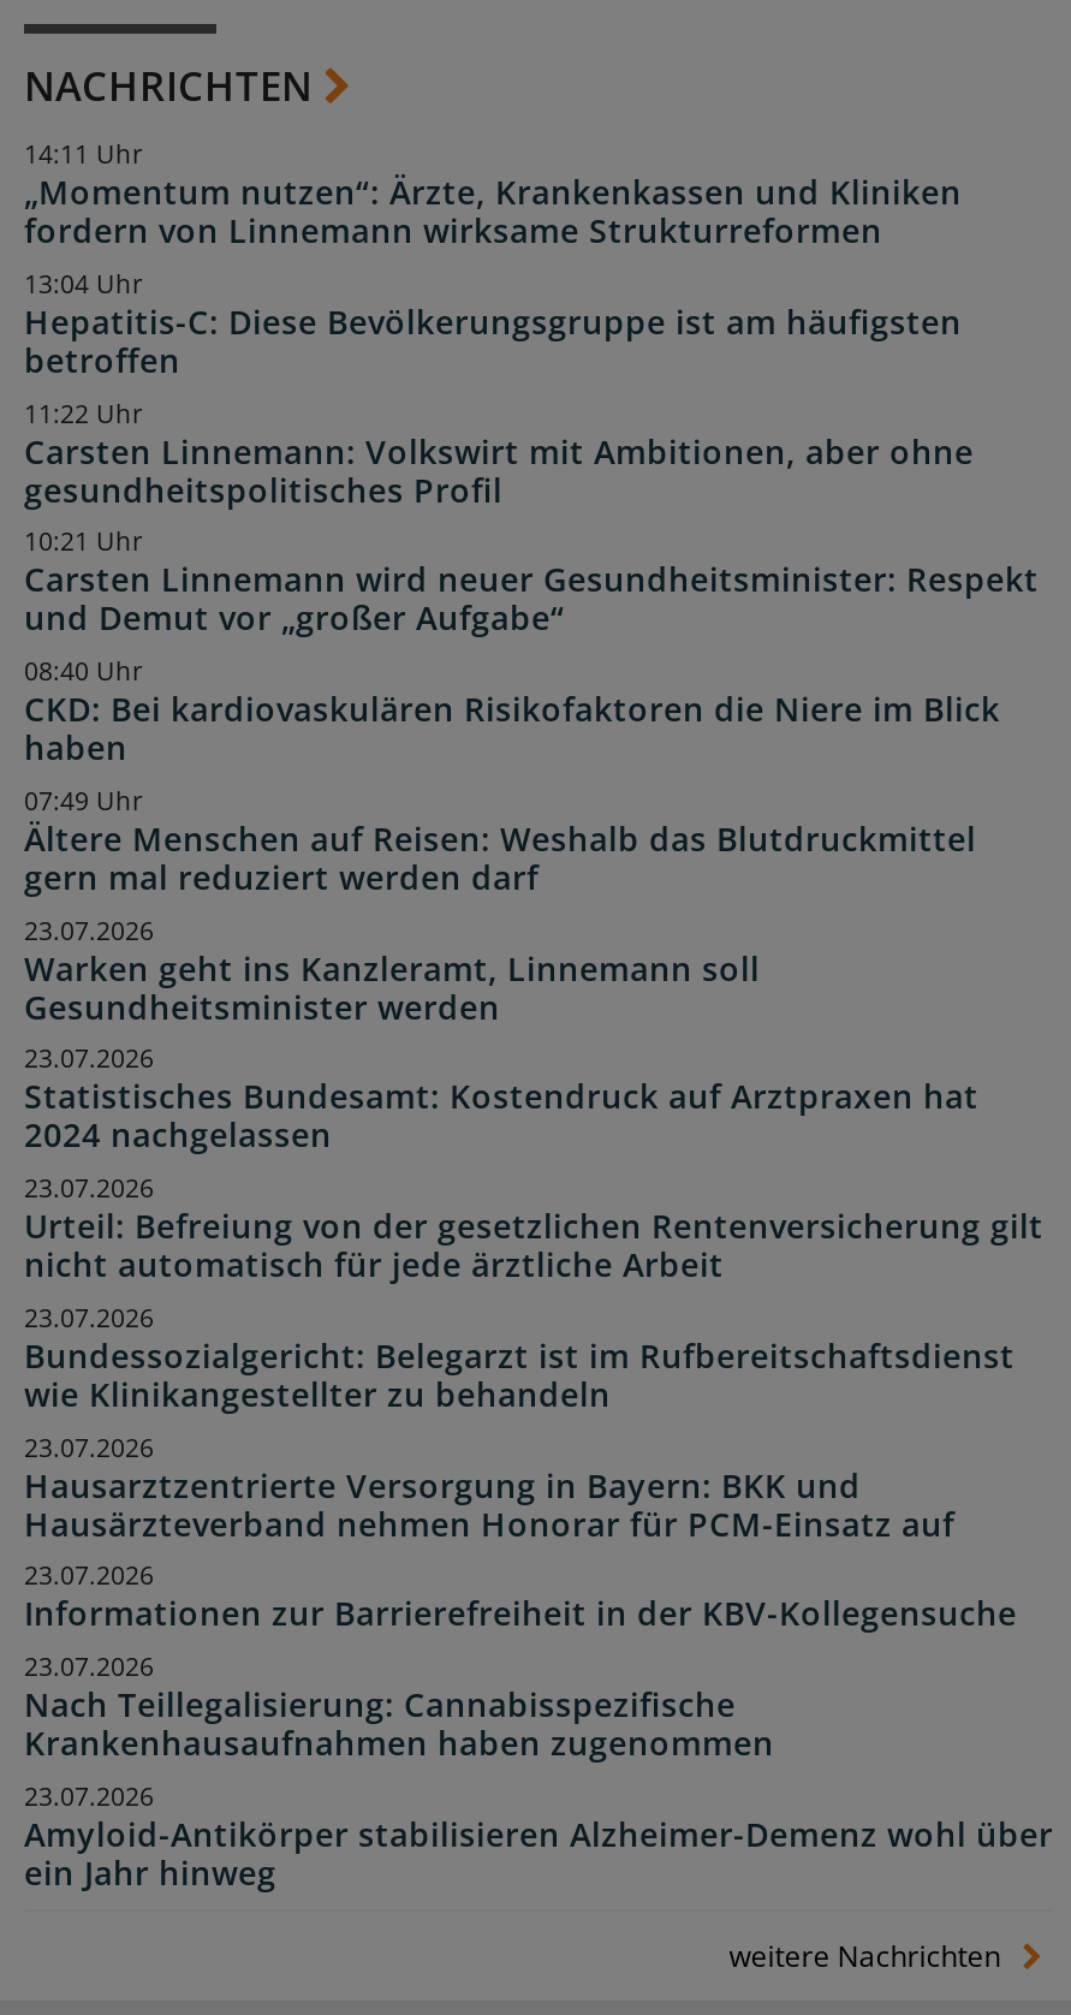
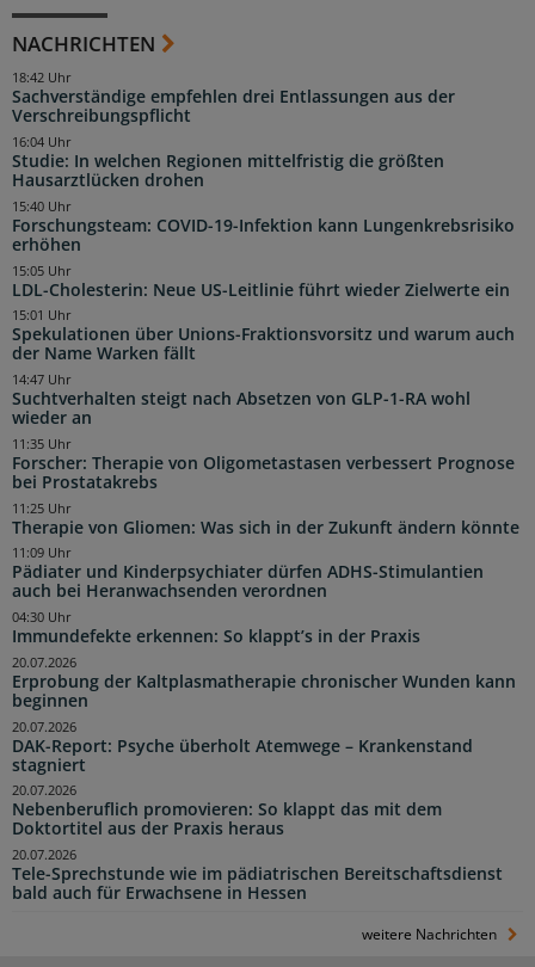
- 14:11 Uhr
+ 18:42 Uhr

- „Momentum nutzen“: Ärzte, Krankenkassen und Kliniken
- fordern von Linnemann wirksame Strukturreformen
+ Sachverständige empfehlen drei Entlassungen aus der
+ Verschreibungspflicht

- 13:04 Uhr
+ 16:04 Uhr

- Hepatitis-C: Diese Bevölkerungsgruppe ist am häufigsten
- betroffen
+ Studie: In welchen Regionen mittelfristig die größten
+ Hausarztlücken drohen

- 11:22 Uhr
+ 15:40 Uhr

- Carsten Linnemann: Volkswirt mit Ambitionen, aber ohne
- gesundheitspolitisches Profil
+ Forschungsteam: COVID-19-Infektion kann Lungenkrebsrisiko
+ erhöhen

- 10:21 Uhr
+ 15:05 Uhr

- Carsten Linnemann wird neuer Gesundheitsminister: Respekt
- und Demut vor „großer Aufgabe“
+ LDL-Cholesterin: Neue US-Leitlinie führt wieder Zielwerte ein

- 08:40 Uhr
+ 15:01 Uhr

- CKD: Bei kardiovaskulären Risikofaktoren die Niere im Blick
- haben
+ Spekulationen über Unions-Fraktionsvorsitz und warum auch
+ der Name Warken fällt

- 07:49 Uhr
+ 14:47 Uhr

- Ältere Menschen auf Reisen: Weshalb das Blutdruckmittel
- gern mal reduziert werden darf
+ Suchtverhalten steigt nach Absetzen von GLP-1-RA wohl
+ wieder an

- 23.07.2026
+ 11:35 Uhr

- Warken geht ins Kanzleramt, Linnemann soll
- Gesundheitsminister werden
+ Forscher: Therapie von Oligometastasen verbessert Prognose
+ bei Prostatakrebs

- 23.07.2026
+ 11:25 Uhr

- Statistisches Bundesamt: Kostendruck auf Arztpraxen hat
- 2024 nachgelassen
+ Therapie von Gliomen: Was sich in der Zukunft ändern könnte

- 23.07.2026
+ 11:09 Uhr

- Urteil: Befreiung von der gesetzlichen Rentenversicherung gilt
- nicht automatisch für jede ärztliche Arbeit
+ Pädiater und Kinderpsychiater dürfen ADHS-Stimulantien
+ auch bei Heranwachsenden verordnen

- 23.07.2026
+ 04:30 Uhr

- Bundessozialgericht: Belegarzt ist im Rufbereitschaftsdienst
- wie Klinikangestellter zu behandeln
+ Immundefekte erkennen: So klappt’s in der Praxis

- 23.07.2026
+ 20.07.2026

- Hausarztzentrierte Versorgung in Bayern: BKK und
- Hausärzteverband nehmen Honorar für PCM-Einsatz auf
+ Erprobung der Kaltplasmatherapie chronischer Wunden kann
+ beginnen

- 23.07.2026
+ 20.07.2026

- Informationen zur Barrierefreiheit in der KBV-Kollegensuche
+ DAK-Report: Psyche überholt Atemwege – Krankenstand
+ stagniert

- 23.07.2026
+ 20.07.2026

- Nach Teillegalisierung: Cannabisspezifische
- Krankenhausaufnahmen haben zugenommen
+ Nebenberuflich promovieren: So klappt das mit dem
+ Doktortitel aus der Praxis heraus

- 23.07.2026
+ 20.07.2026

- Amyloid-Antikörper stabilisieren Alzheimer-Demenz wohl über
- ein Jahr hinweg
+ Tele-Sprechstunde wie im pädiatrischen Bereitschaftsdienst
+ bald auch für Erwachsene in Hessen
